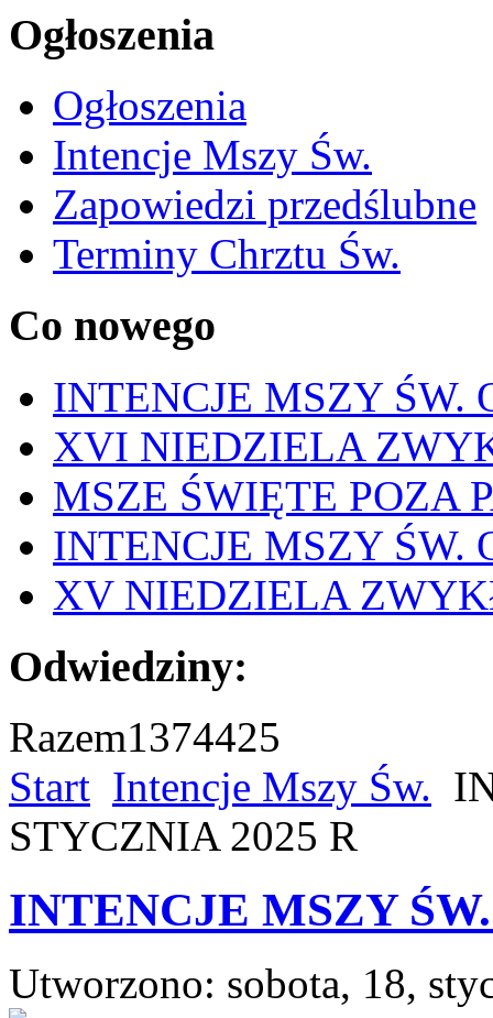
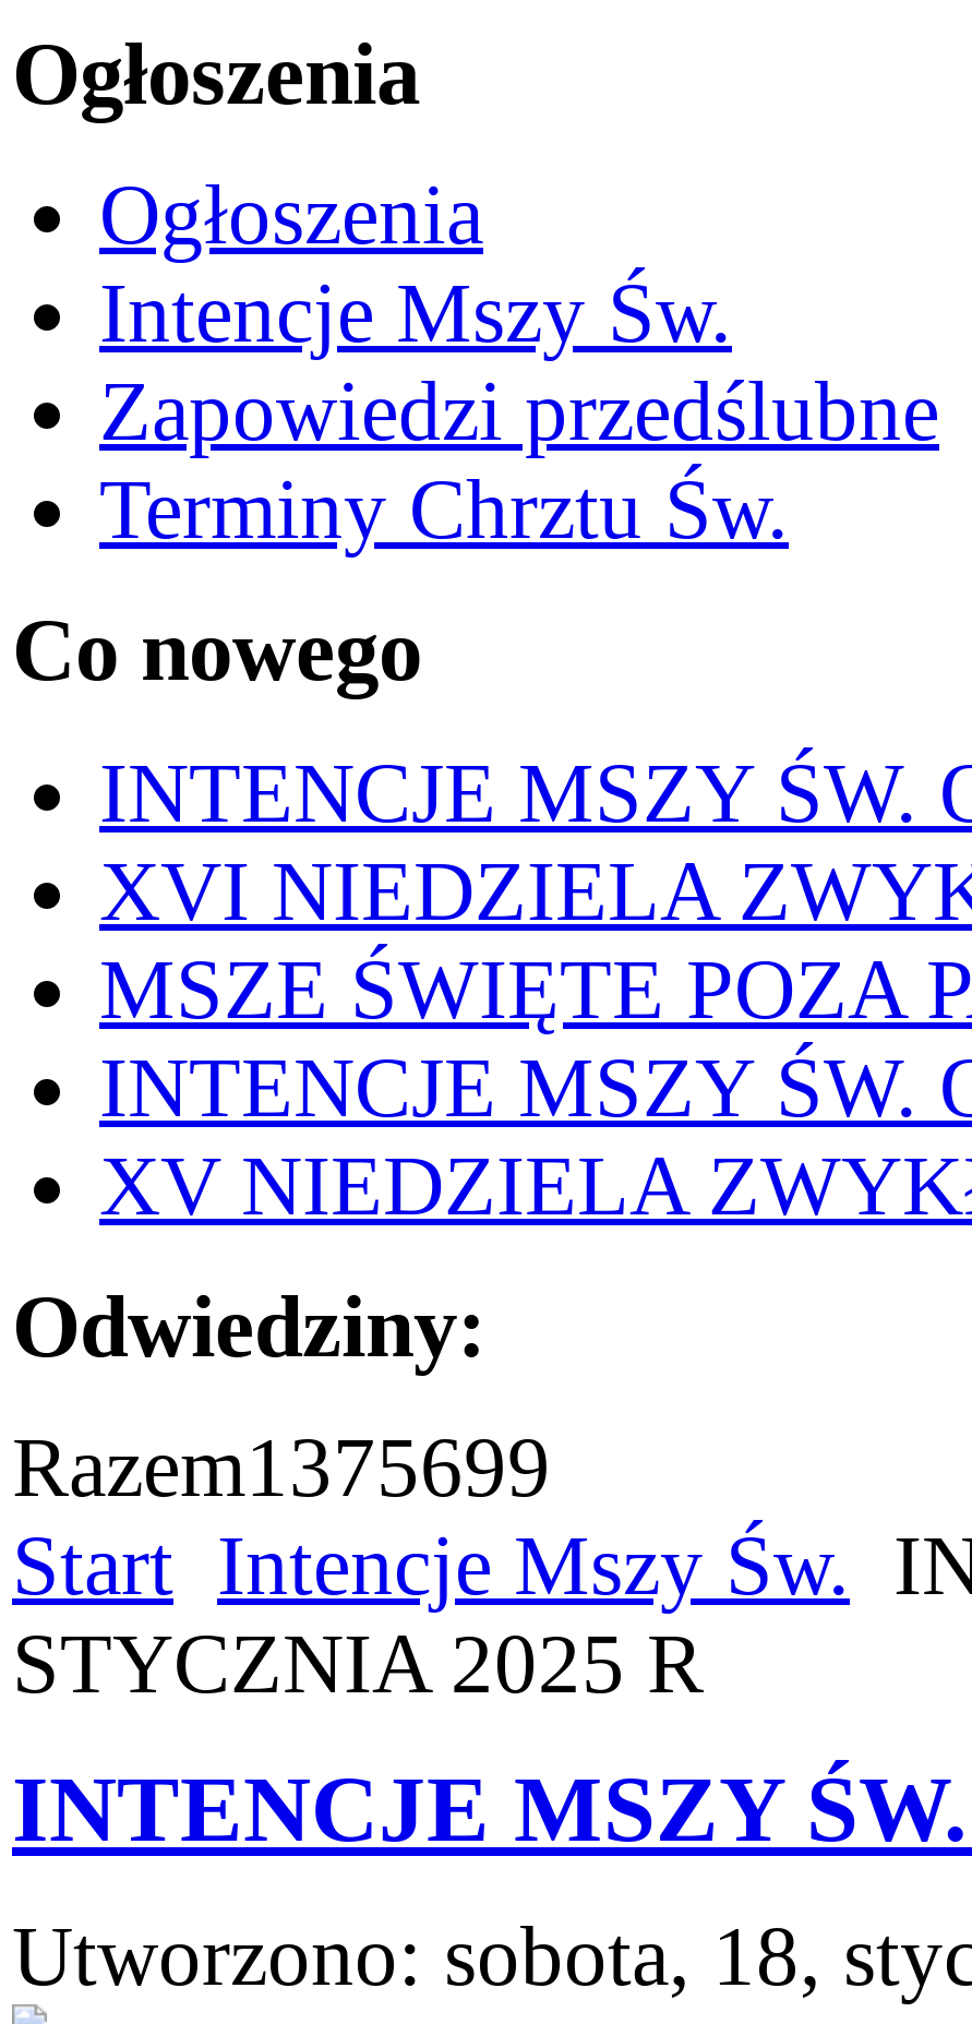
- Razem1374425
+ Razem1375699
